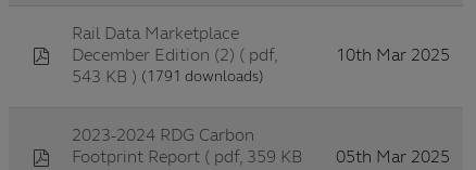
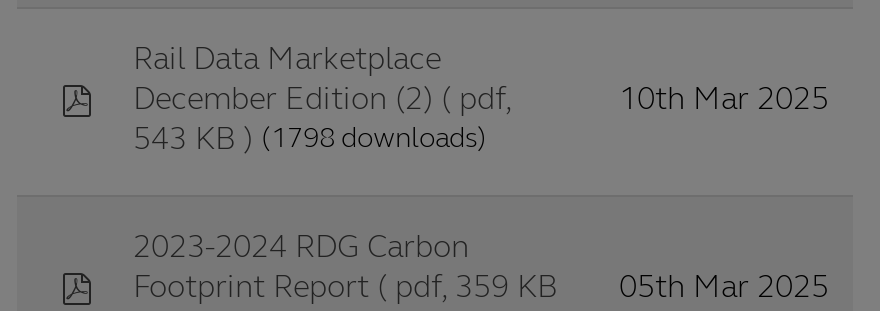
- 543 KB ) (1791 downloads)
+ 543 KB ) (1798 downloads)
